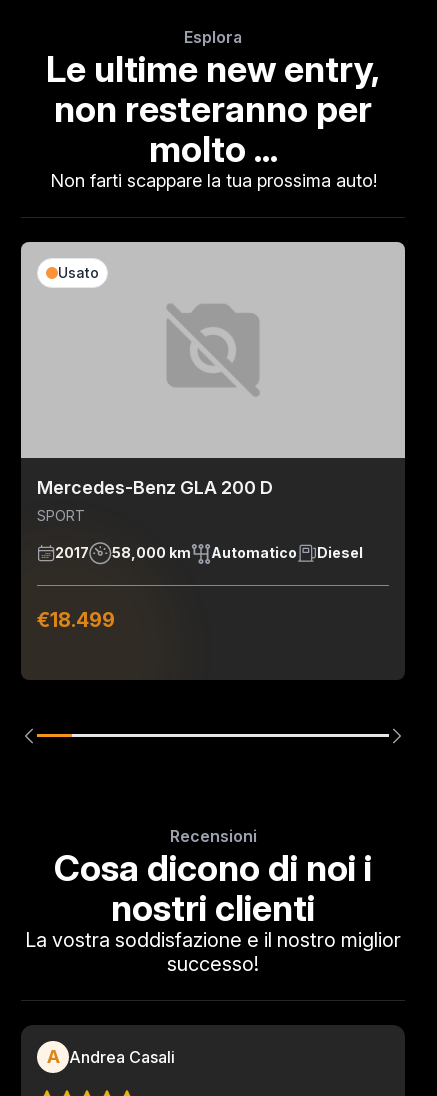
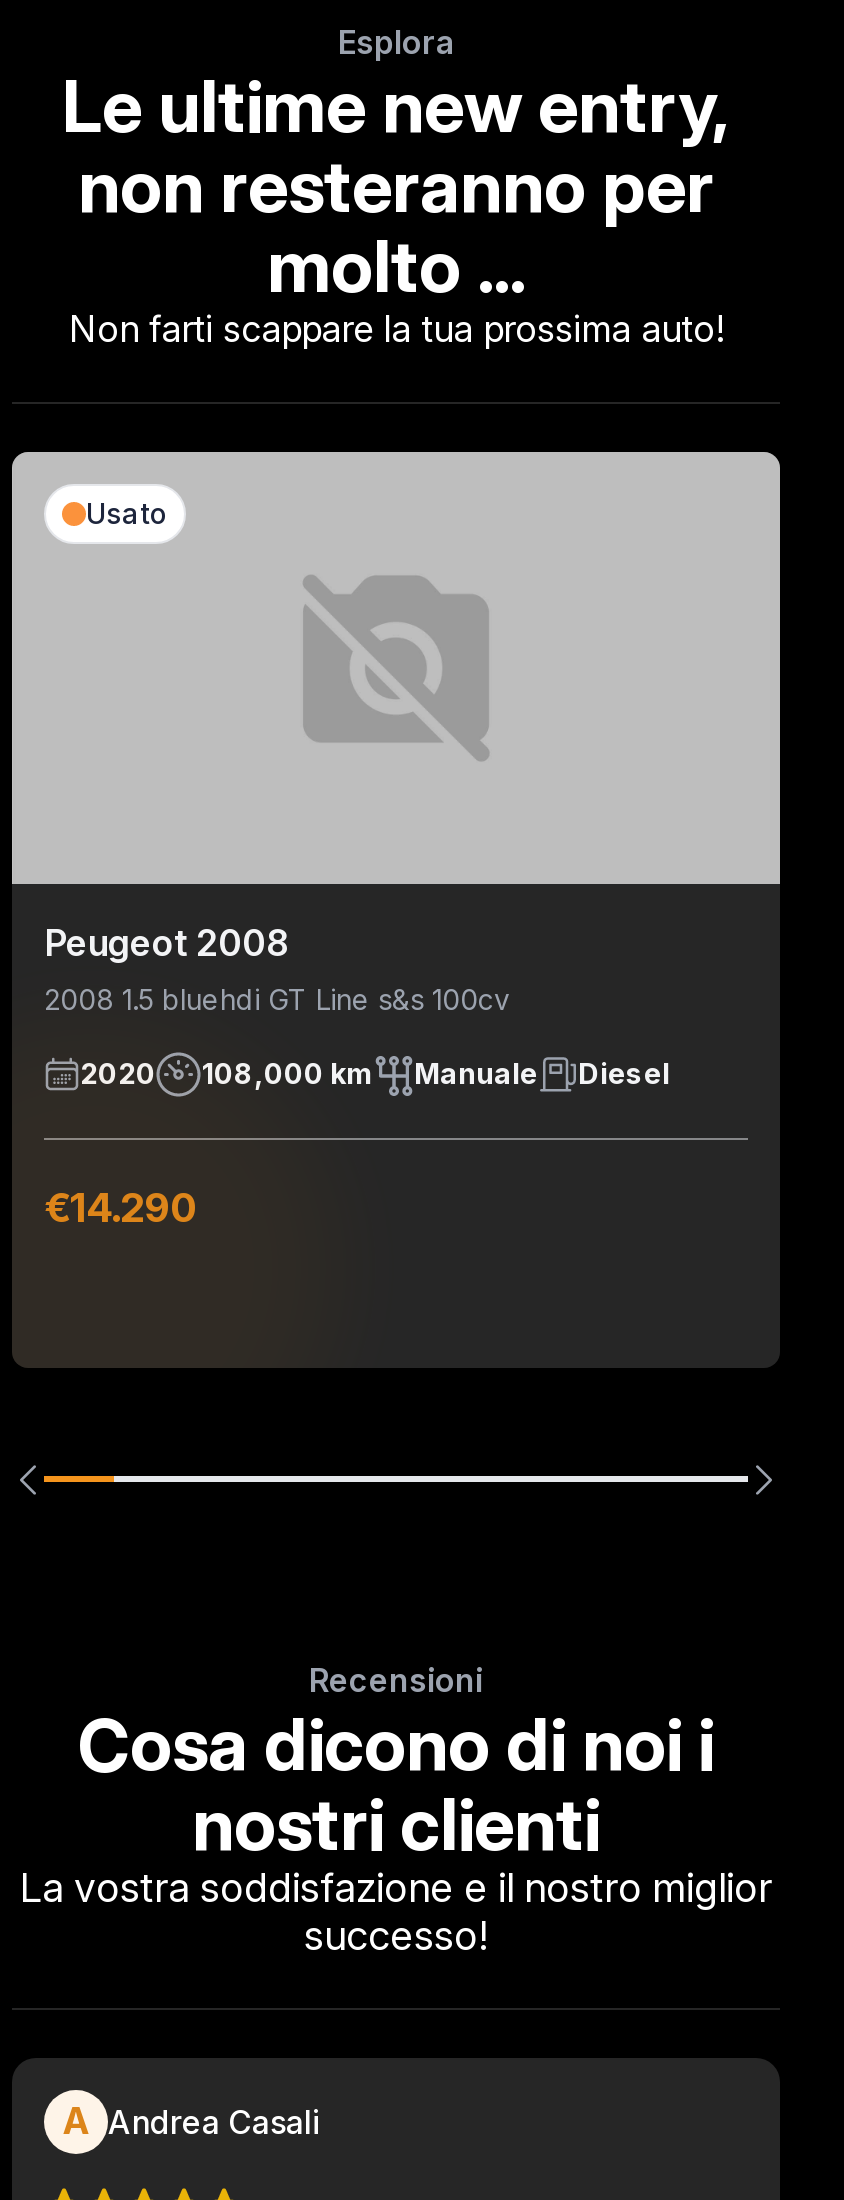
- Mercedes-Benz GLA 200 D
- SPORT
+ Peugeot 2008
+ 2008 1.5 bluehdi GT Line s&s 100cv

- 2017
- 58,000 km
- Automatico
+ 2020
+ 108,000 km
+ Manuale

- €18.499
+ €14.290
